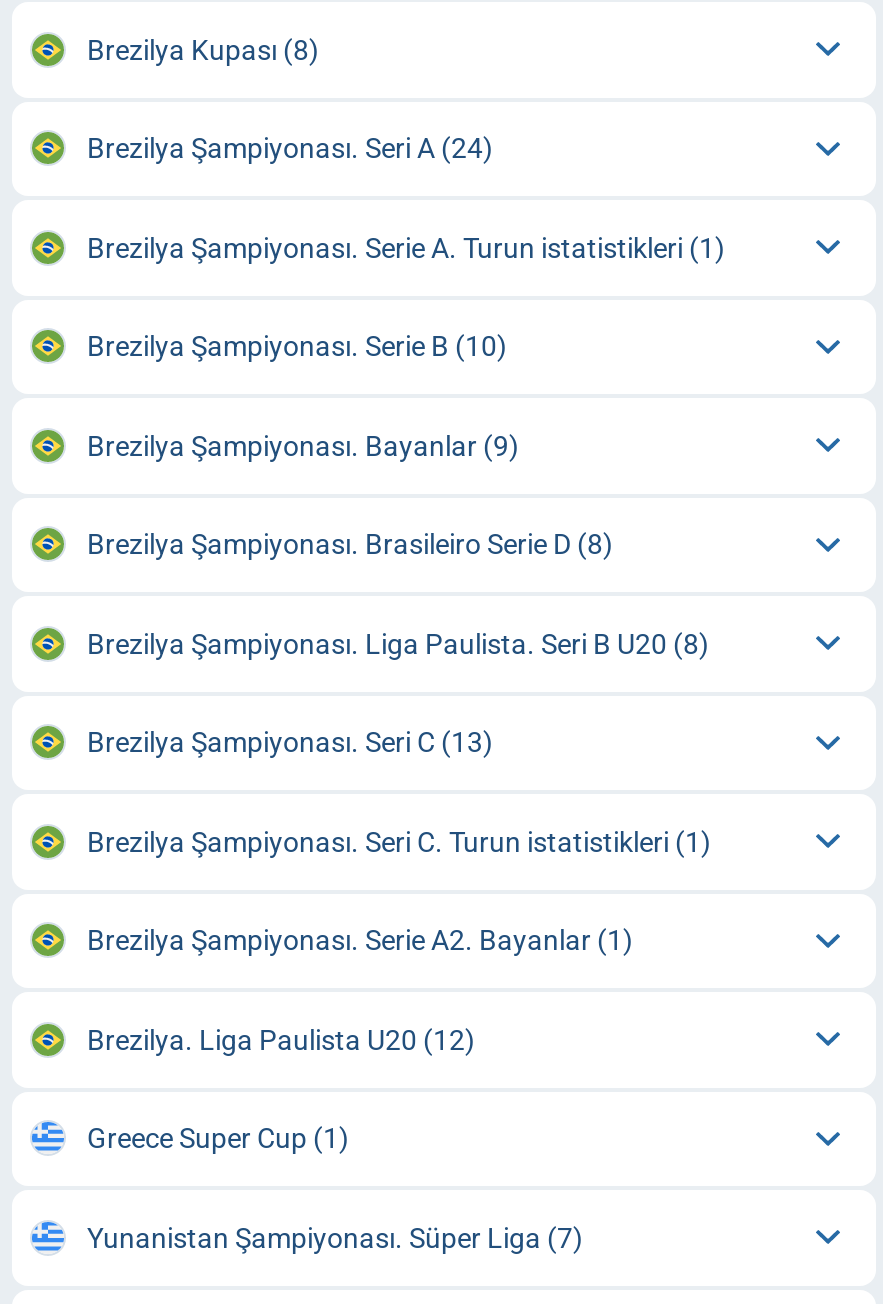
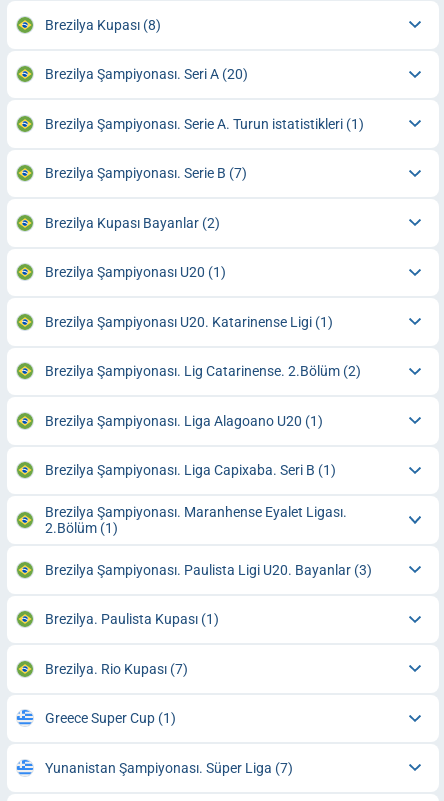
- Brezilya Şampiyonası. Seri A (24)
+ Brezilya Şampiyonası. Seri A (20)

- Brezilya Şampiyonası. Serie B (10)
- Brezilya Şampiyonası. Bayanlar (9)
- Brezilya Şampiyonası. Brasileiro Serie D (8)
- Brezilya Şampiyonası. Liga Paulista. Seri B U20 (8)
- Brezilya Şampiyonası. Seri C (13)
- Brezilya Şampiyonası. Seri C. Turun istatistikleri (1)
- Brezilya Şampiyonası. Serie A2. Bayanlar (1)
- Brezilya. Liga Paulista U20 (12)
+ Brezilya Şampiyonası. Serie B (7)
+ Brezilya Kupası Bayanlar (2)
+ Brezilya Şampiyonası U20 (1)
+ Brezilya Şampiyonası U20. Katarinense Ligi (1)
+ Brezilya Şampiyonası. Lig Catarinense. 2.Bölüm (2)
+ Brezilya Şampiyonası. Liga Alagoano U20 (1)
+ Brezilya Şampiyonası. Liga Capixaba. Seri B (1)
+ Brezilya Şampiyonası. Maranhense Eyalet Ligası.
+ 2.Bölüm (1)
+ Brezilya Şampiyonası. Paulista Ligi U20. Bayanlar (3)
+ Brezilya. Paulista Kupası (1)
+ Brezilya. Rio Kupası (7)
